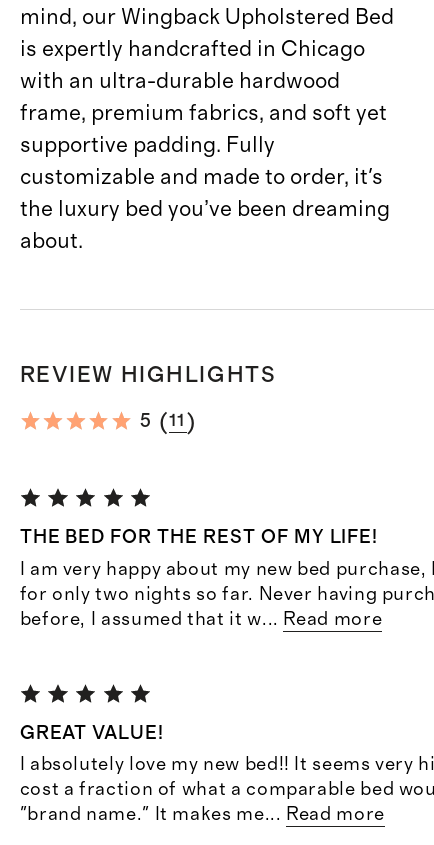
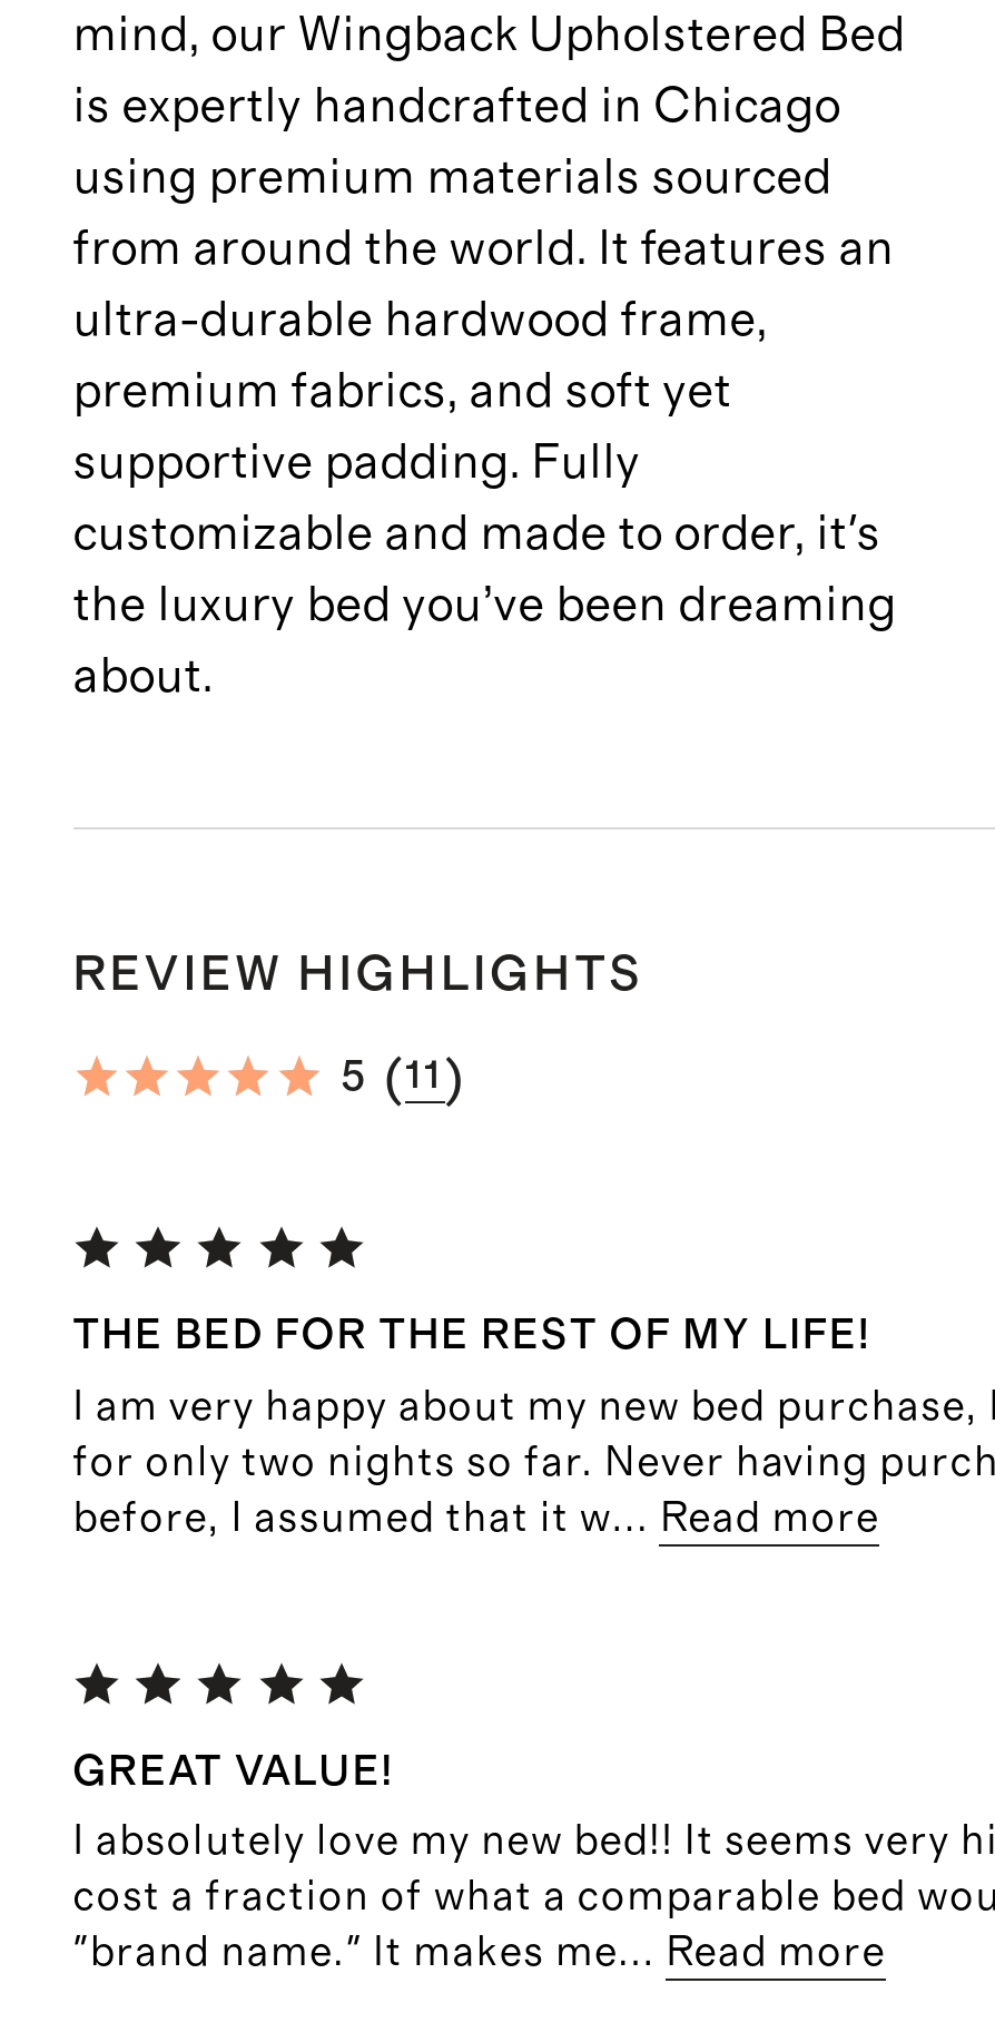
- with an ultra-durable hardwood
- frame, premium fabrics, and soft yet
+ using premium materials sourced
+ from around the world. It features an
+ ultra-durable hardwood frame,
+ premium fabrics, and soft yet
